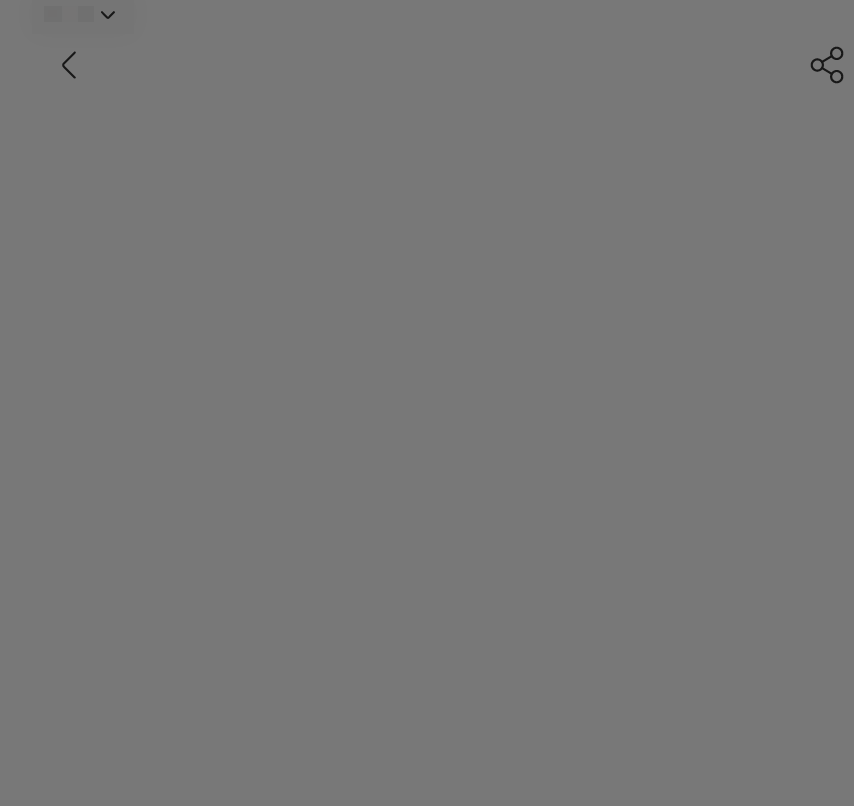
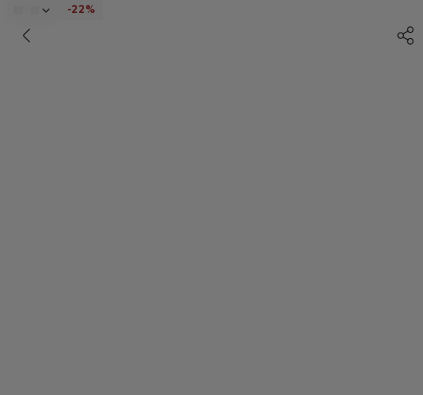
+ -22%
